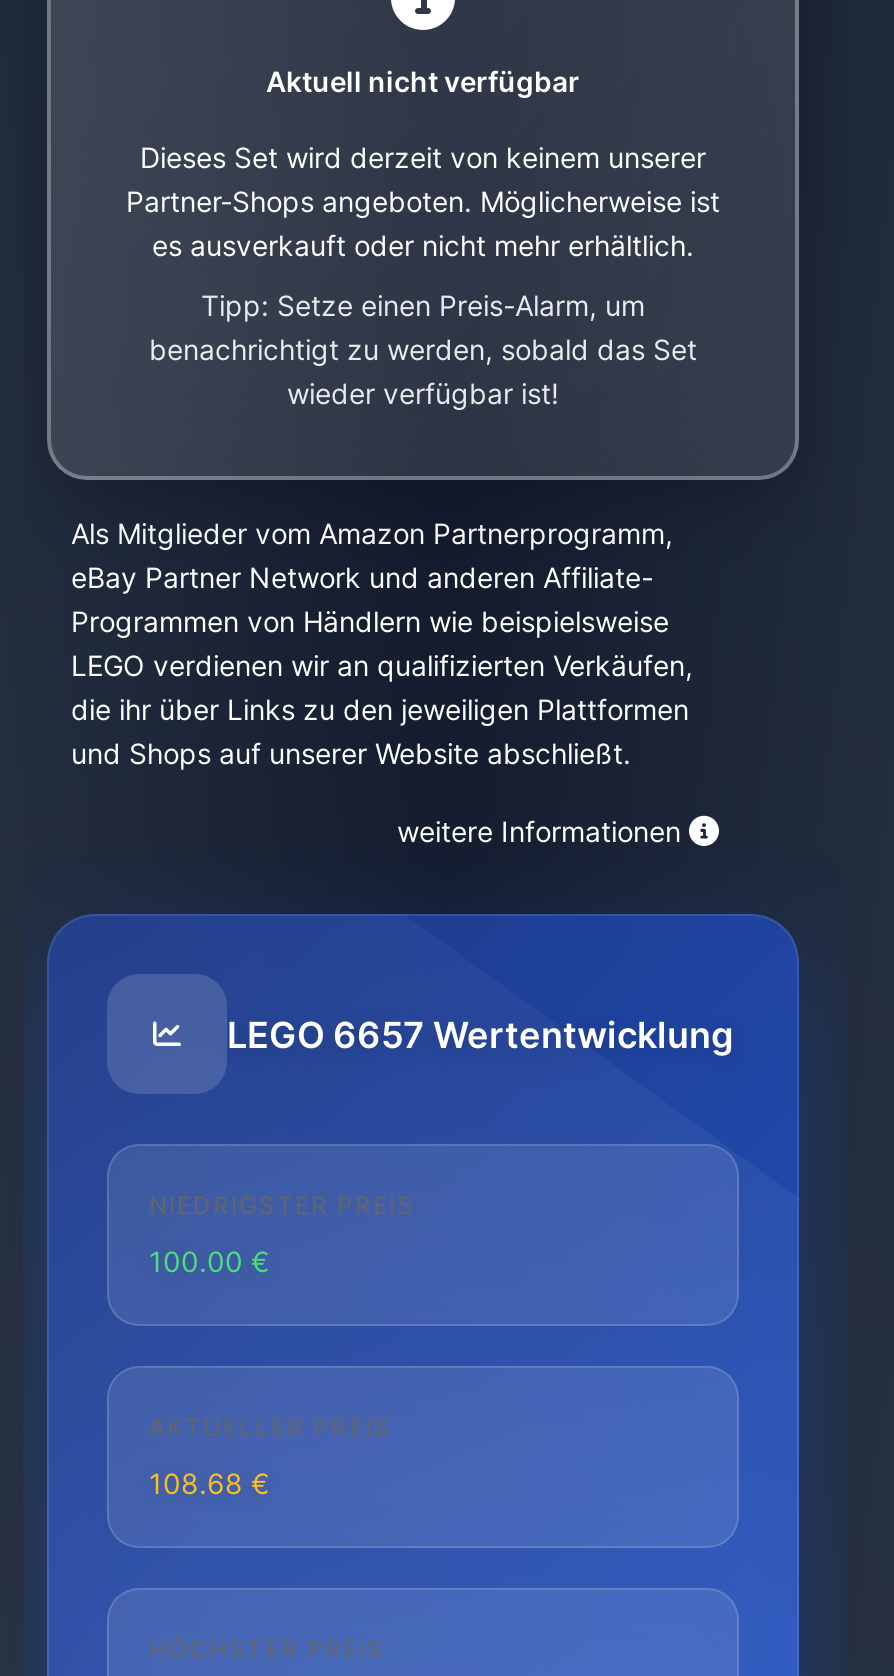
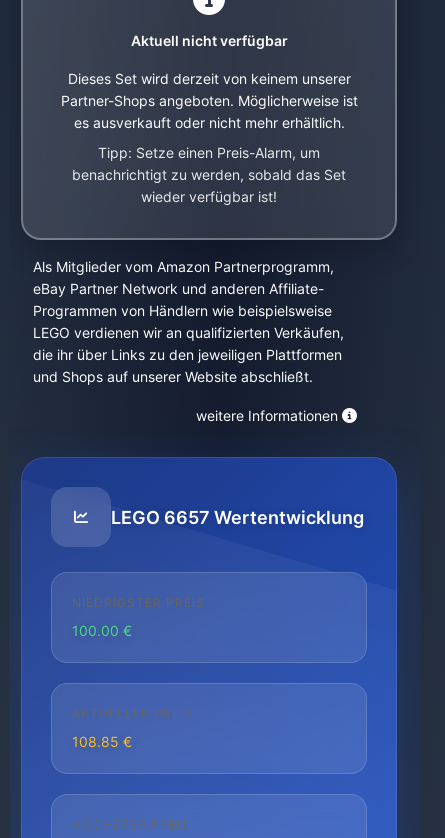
- 108.68 €
+ 108.85 €
